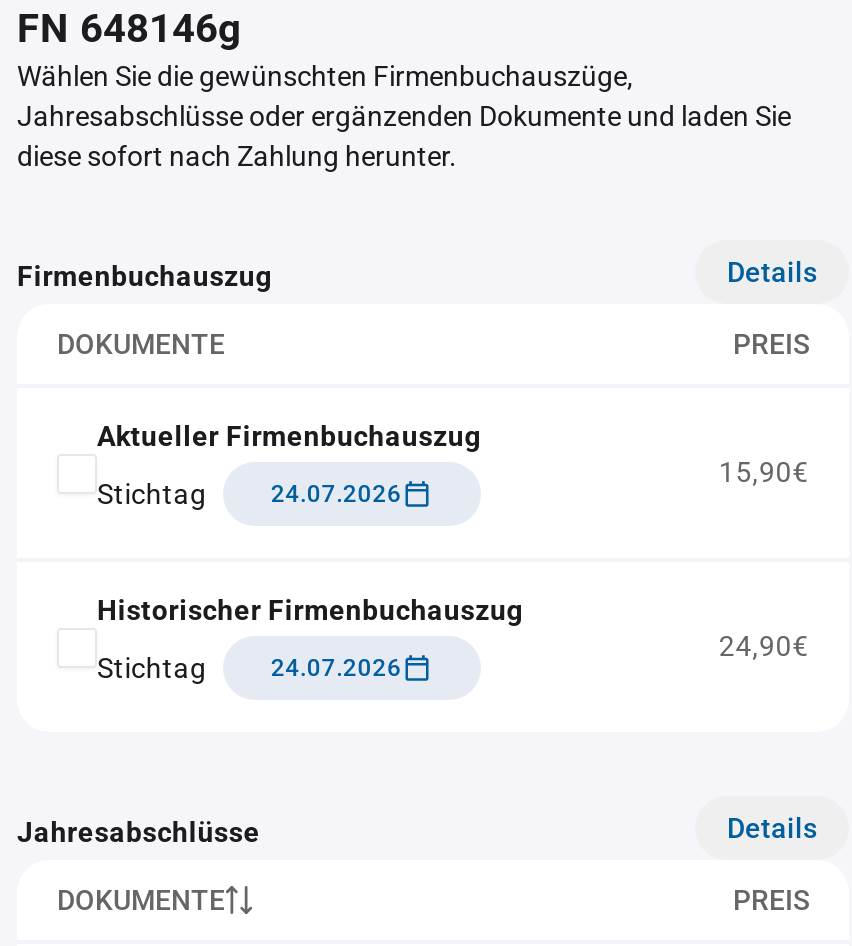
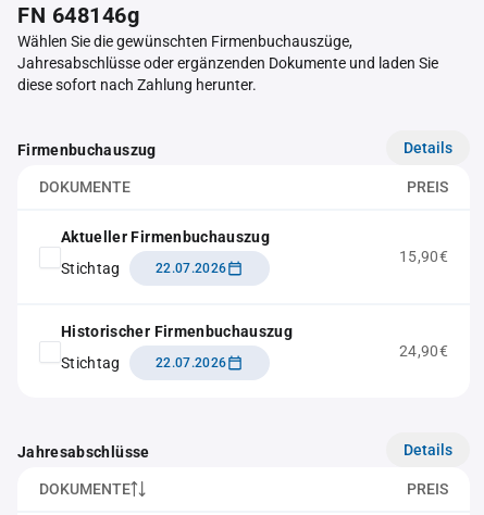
- 24.07.2026
+ 22.07.2026

- 24.07.2026
+ 22.07.2026
